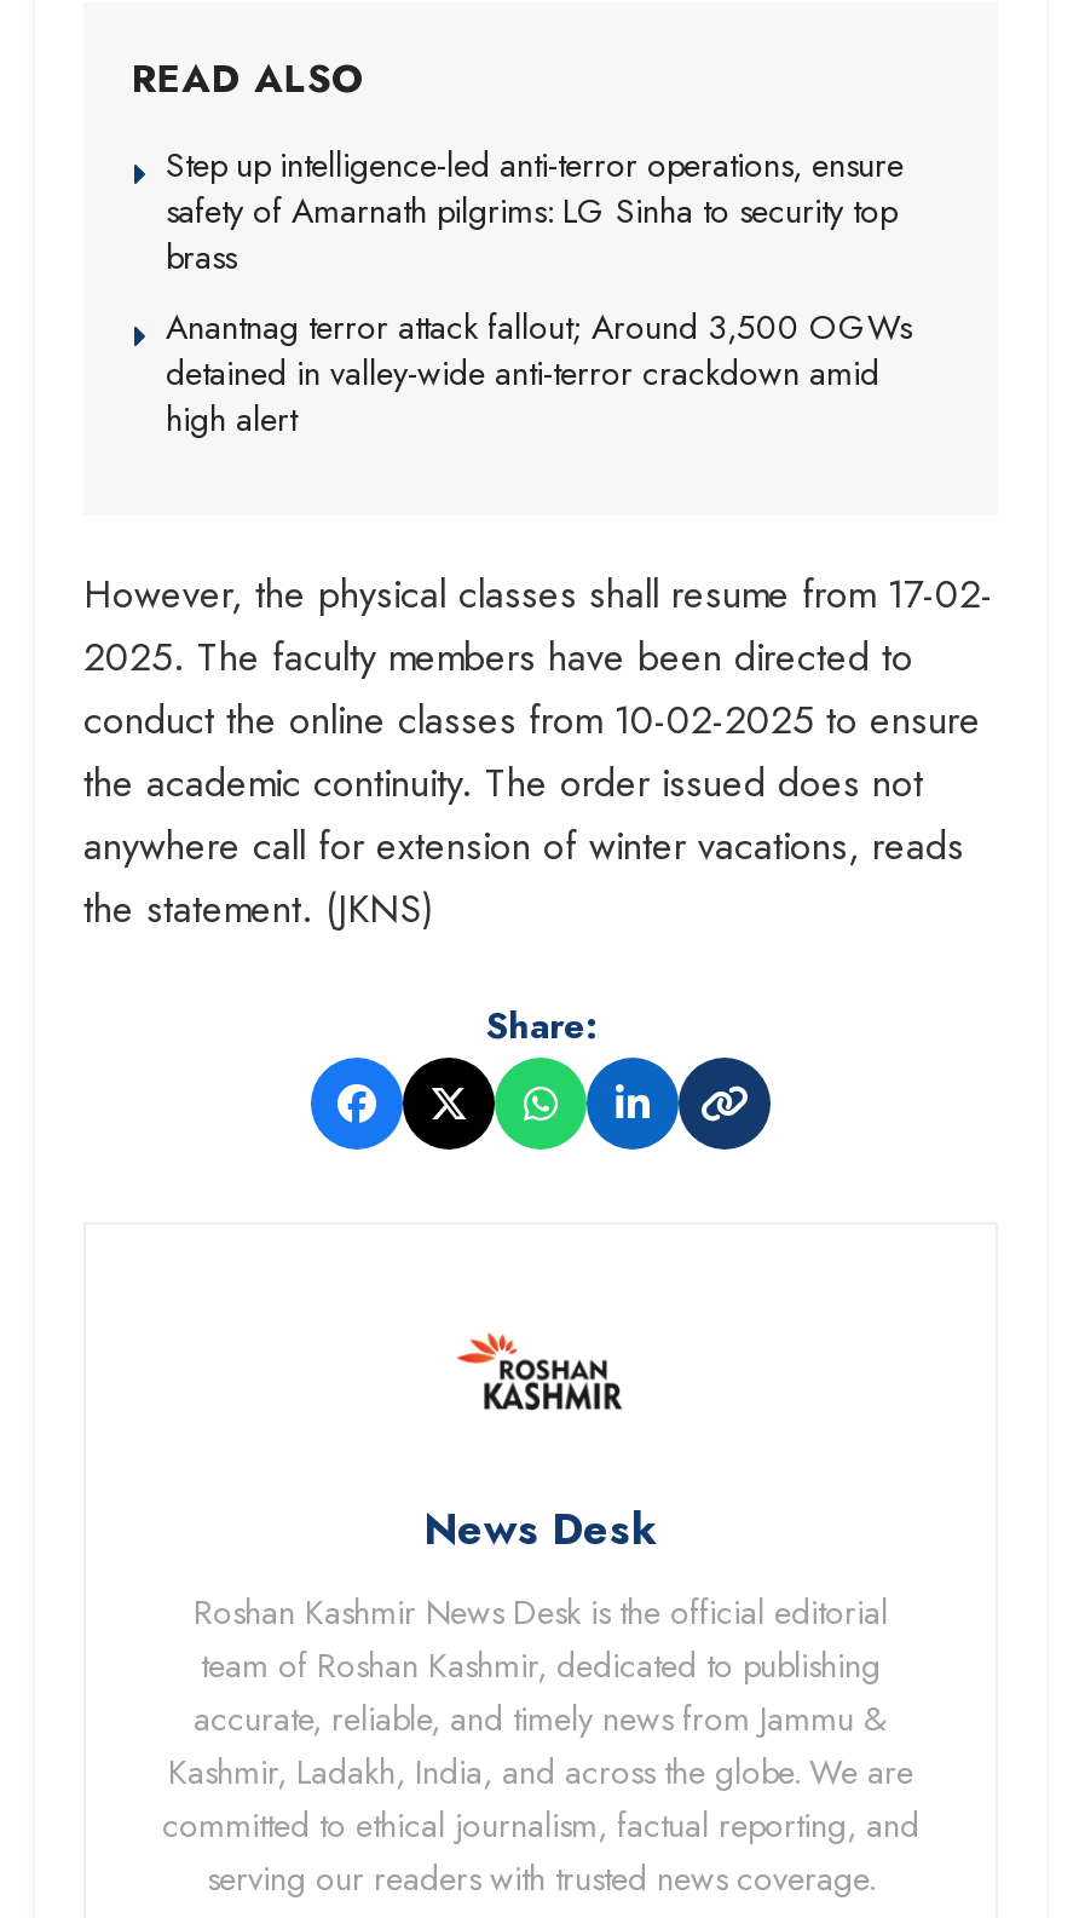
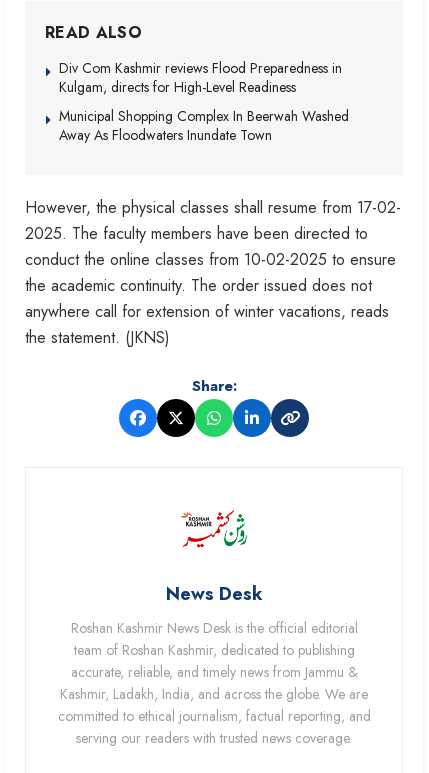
- Step up intelligence-led anti-terror operations, ensure
- safety of Amarnath pilgrims: LG Sinha to security top
- brass
- Anantnag terror attack fallout; Around 3,500 OGWs
- detained in valley-wide anti-terror crackdown amid
- high alert
+ Div Com Kashmir reviews Flood Preparedness in
+ Kulgam, directs for High-Level Readiness
+ Municipal Shopping Complex In Beerwah Washed
+ Away As Floodwaters Inundate Town

- [image]
+ [image]
